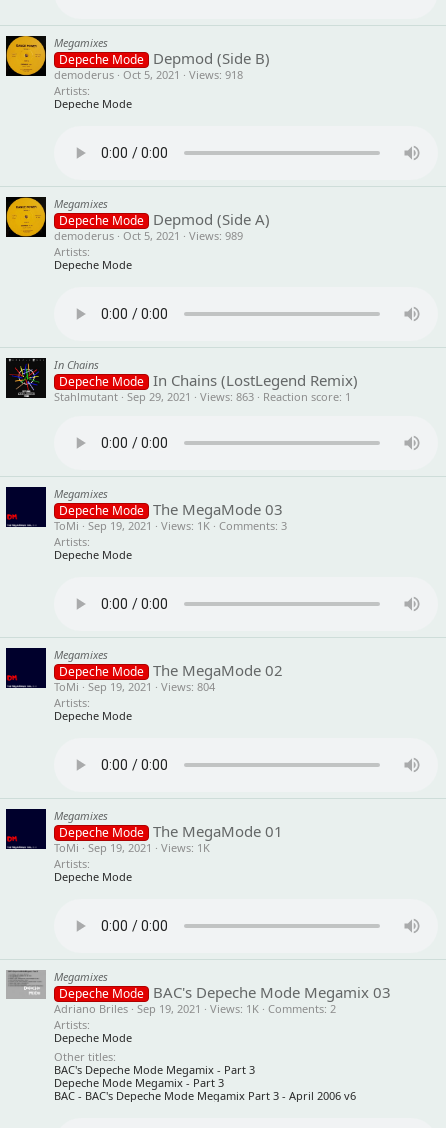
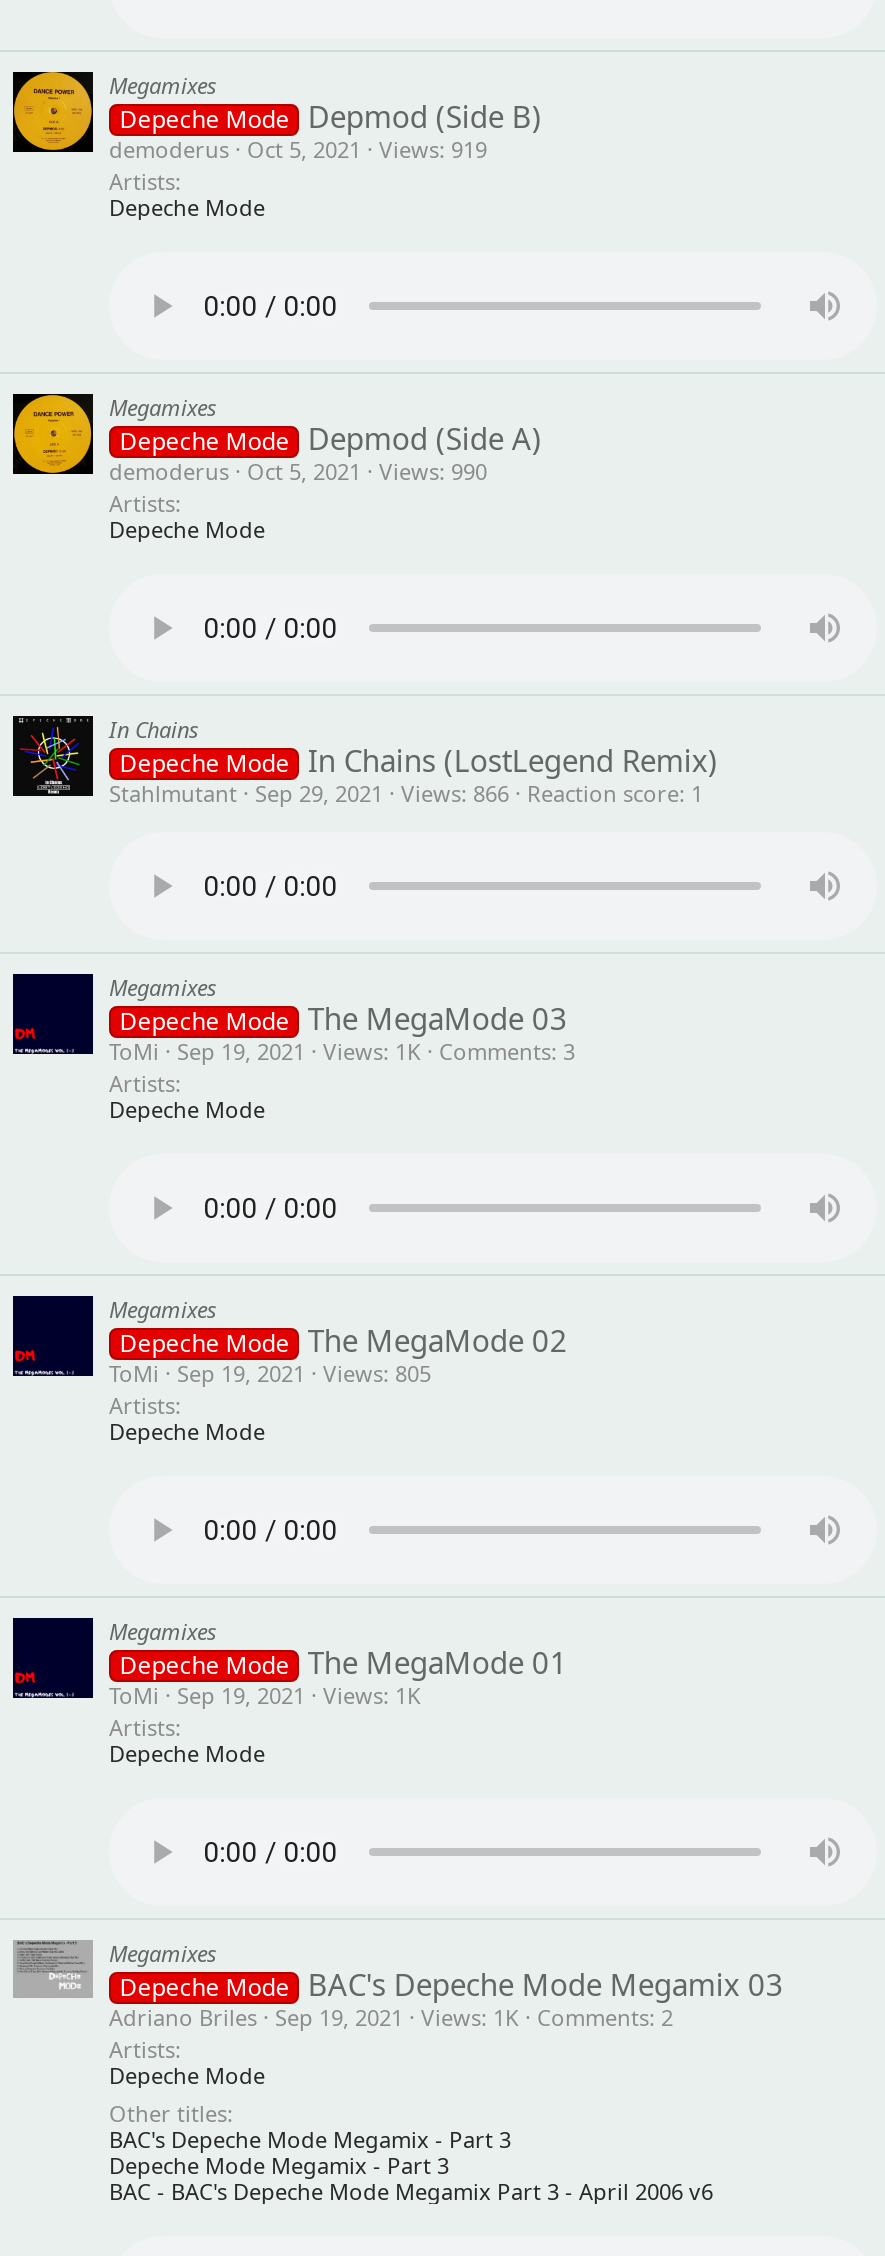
- demoderus Oct 5, 2021 Views 918
+ demoderus Oct 5, 2021 Views 919

- demoderus Oct 5, 2021 Views 989
+ demoderus Oct 5, 2021 Views 990

- Stahlmutant Sep 29, 2021 Views 863 Reaction score 1
+ Stahlmutant Sep 29, 2021 Views 866 Reaction score 1

- ToMi Sep 19, 2021 Views 804
+ ToMi Sep 19, 2021 Views 805
